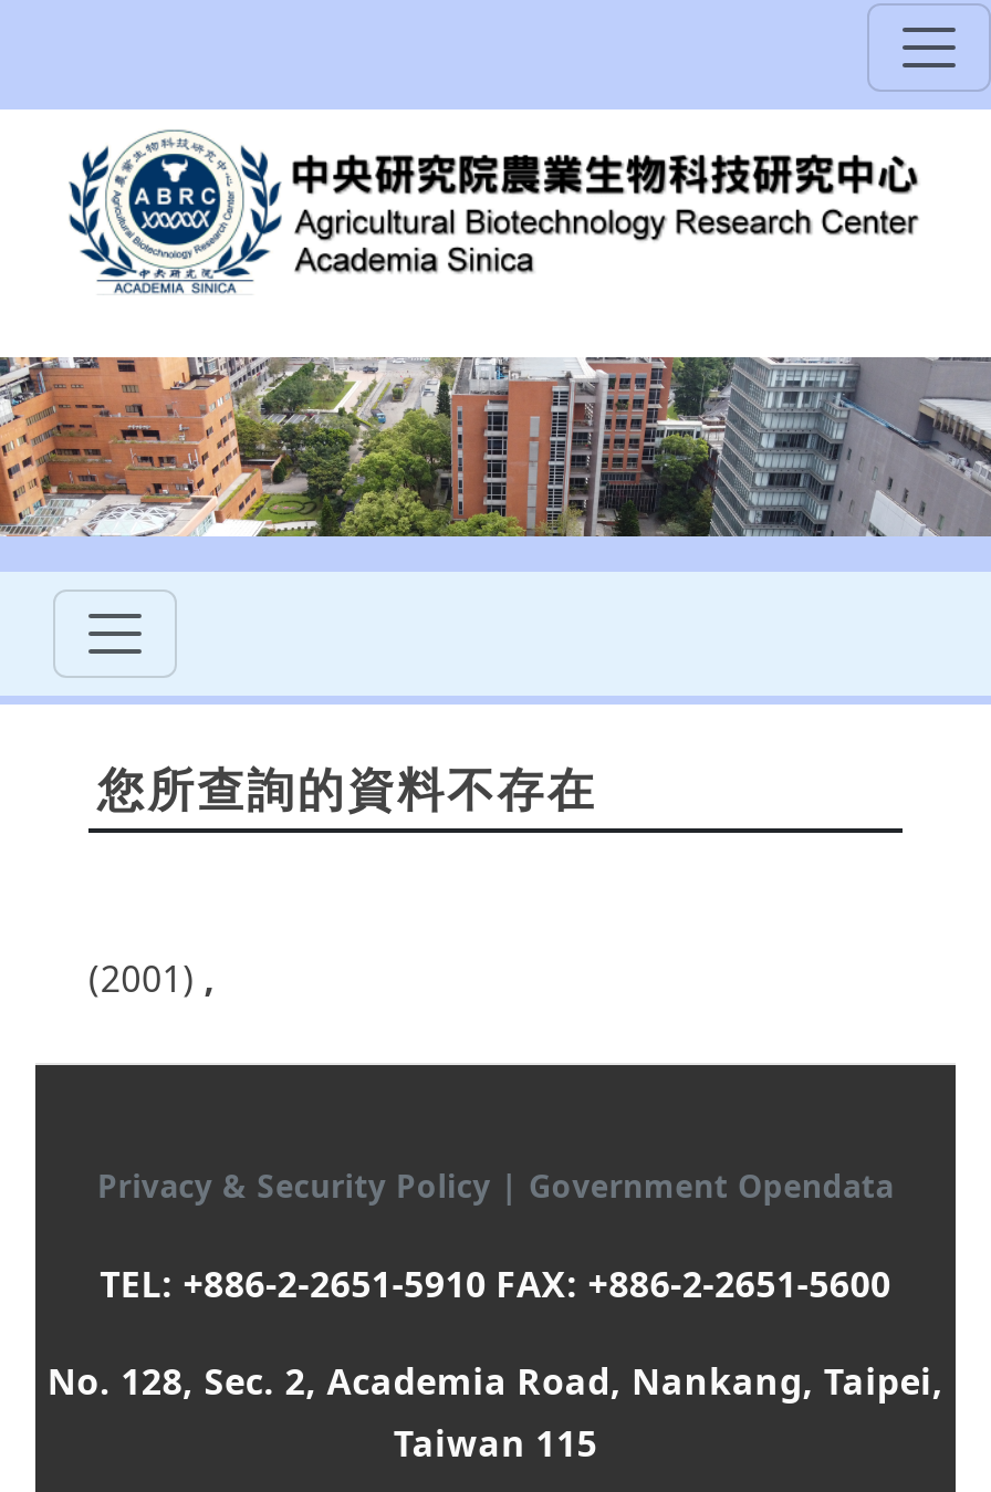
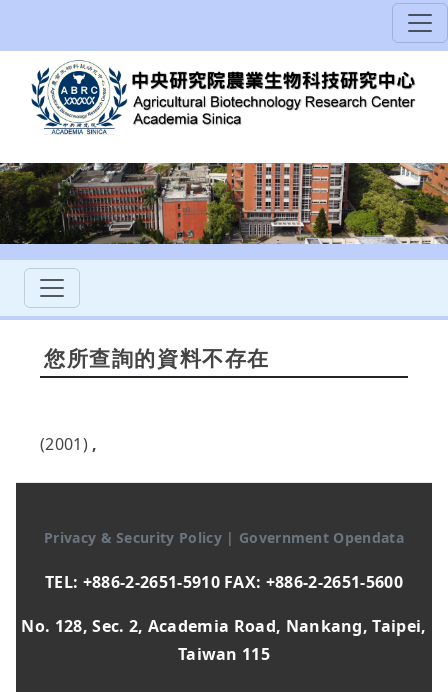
- [image]
+ [image]
